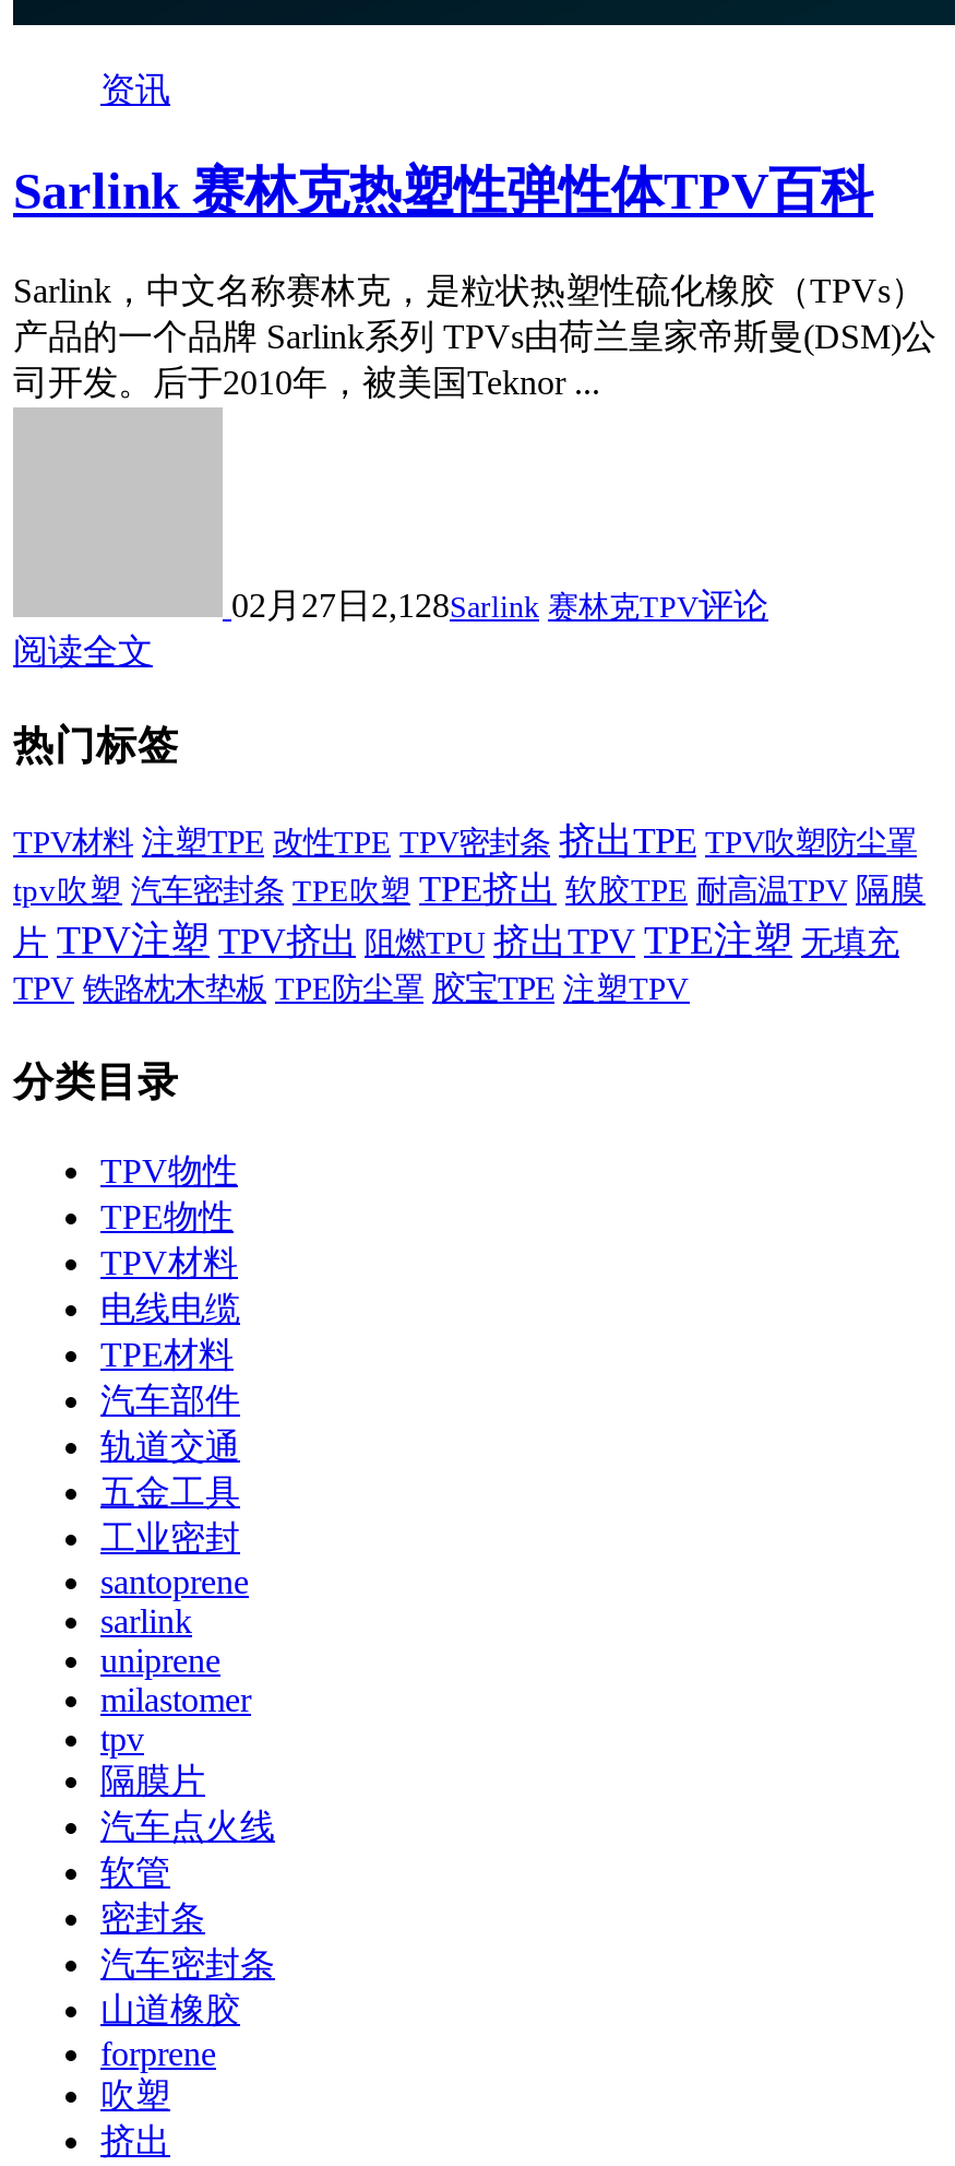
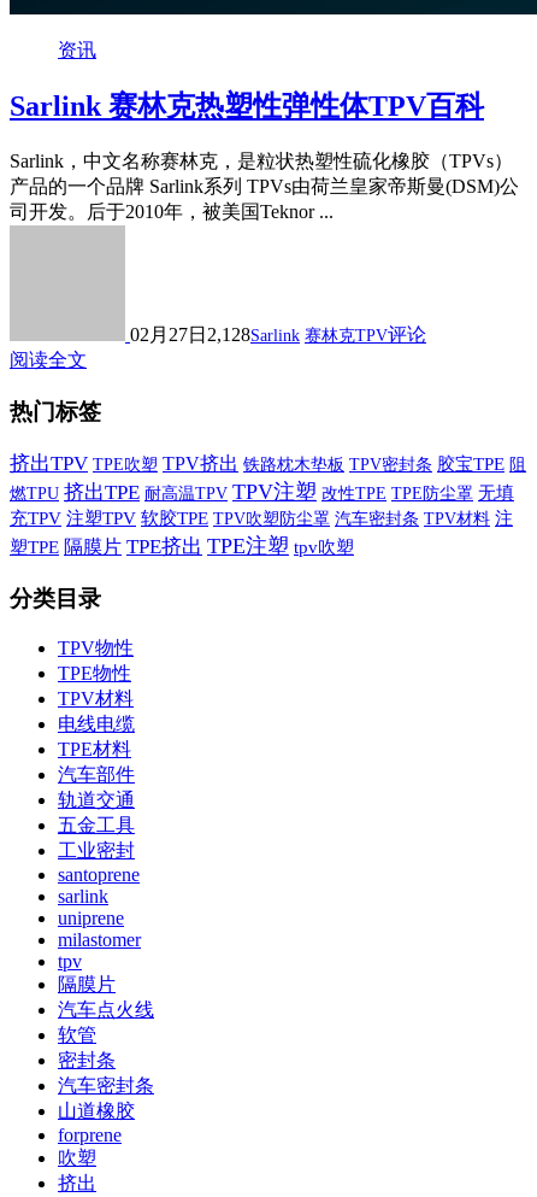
- TPV材料 注塑TPE 改性TPE TPV密封条 挤出TPE TPV吹塑防尘罩
- tpv吹塑 汽车密封条 TPE吹塑 TPE挤出 软胶TPE 耐高温TPV 隔膜
- 片 TPV注塑 TPV挤出 阻燃TPU 挤出TPV TPE注塑 无填充
- TPV 铁路枕木垫板 TPE防尘罩 胶宝TPE 注塑TPV
+ 挤出TPV TPE吹塑 TPV挤出 铁路枕木垫板 TPV密封条 胶宝TPE 阻
+ 燃TPU 挤出TPE 耐高温TPV TPV注塑 改性TPE TPE防尘罩 无填
+ 充TPV 注塑TPV 软胶TPE TPV吹塑防尘罩 汽车密封条 TPV材料 注
+ 塑TPE 隔膜片 TPE挤出 TPE注塑 tpv吹塑
